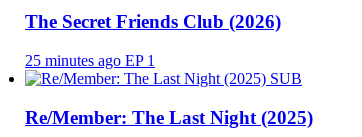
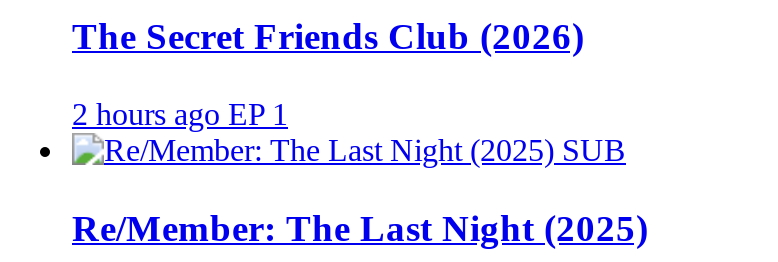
- 25 minutes ago EP 1
+ 2 hours ago EP 1
